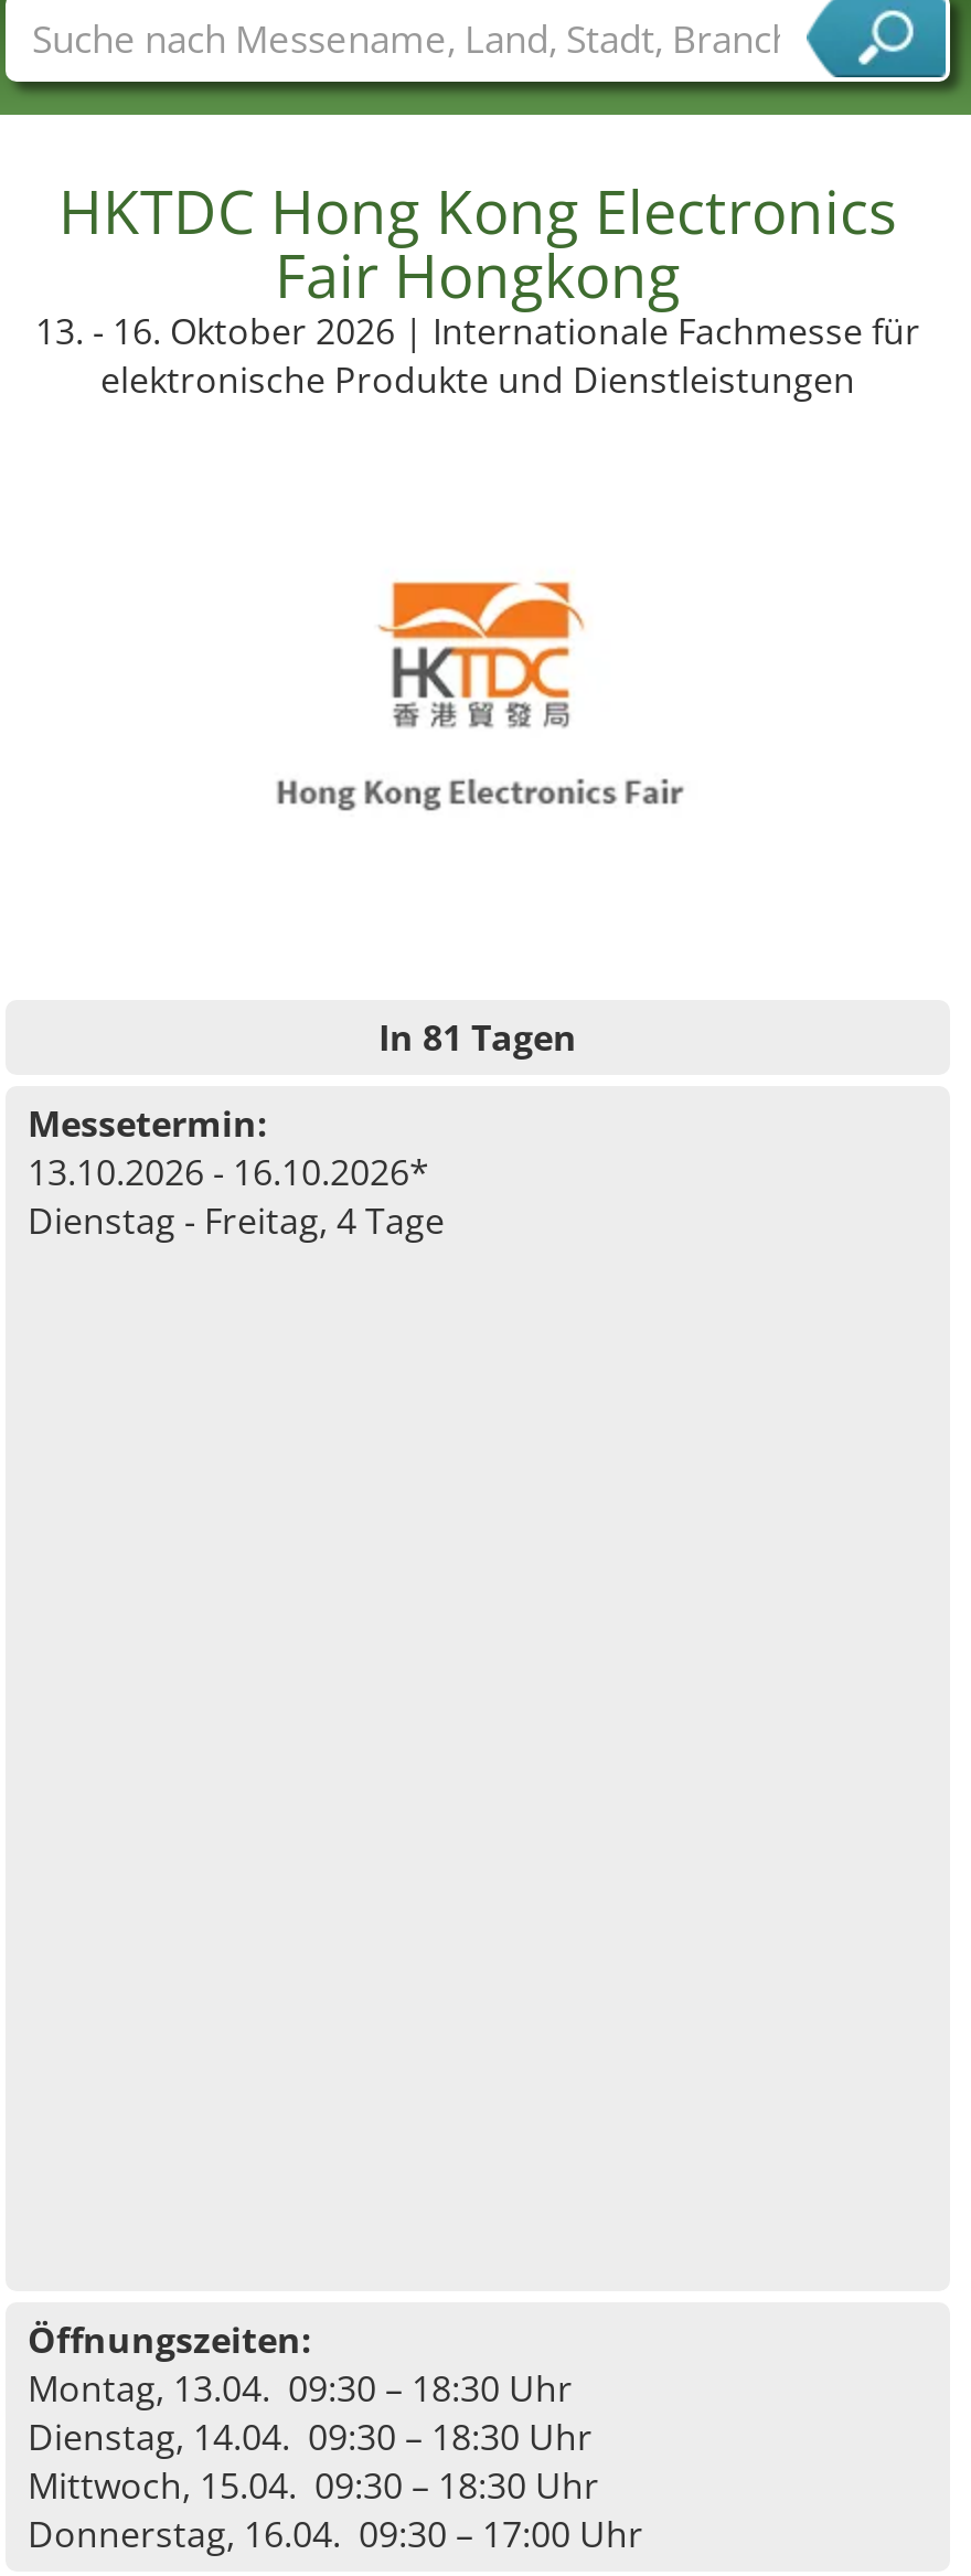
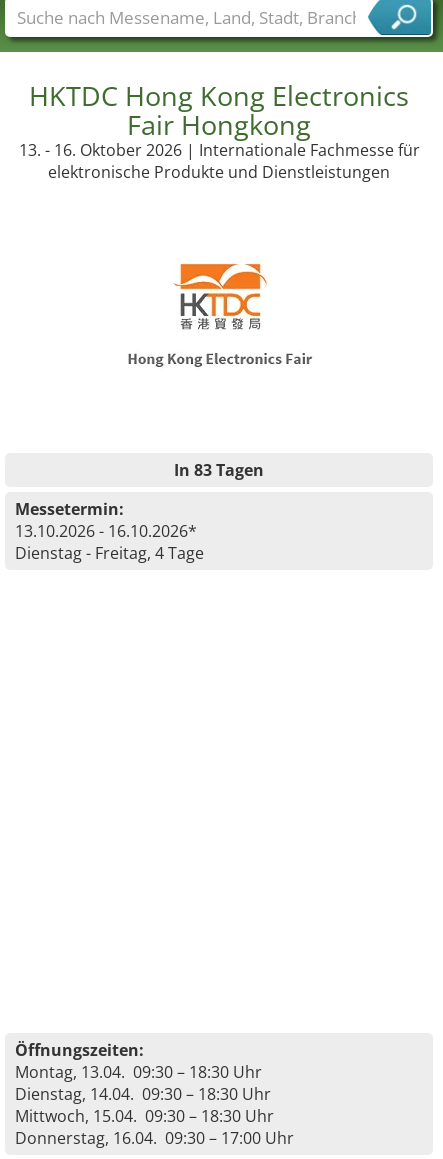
- In 81 Tagen
+ In 83 Tagen
